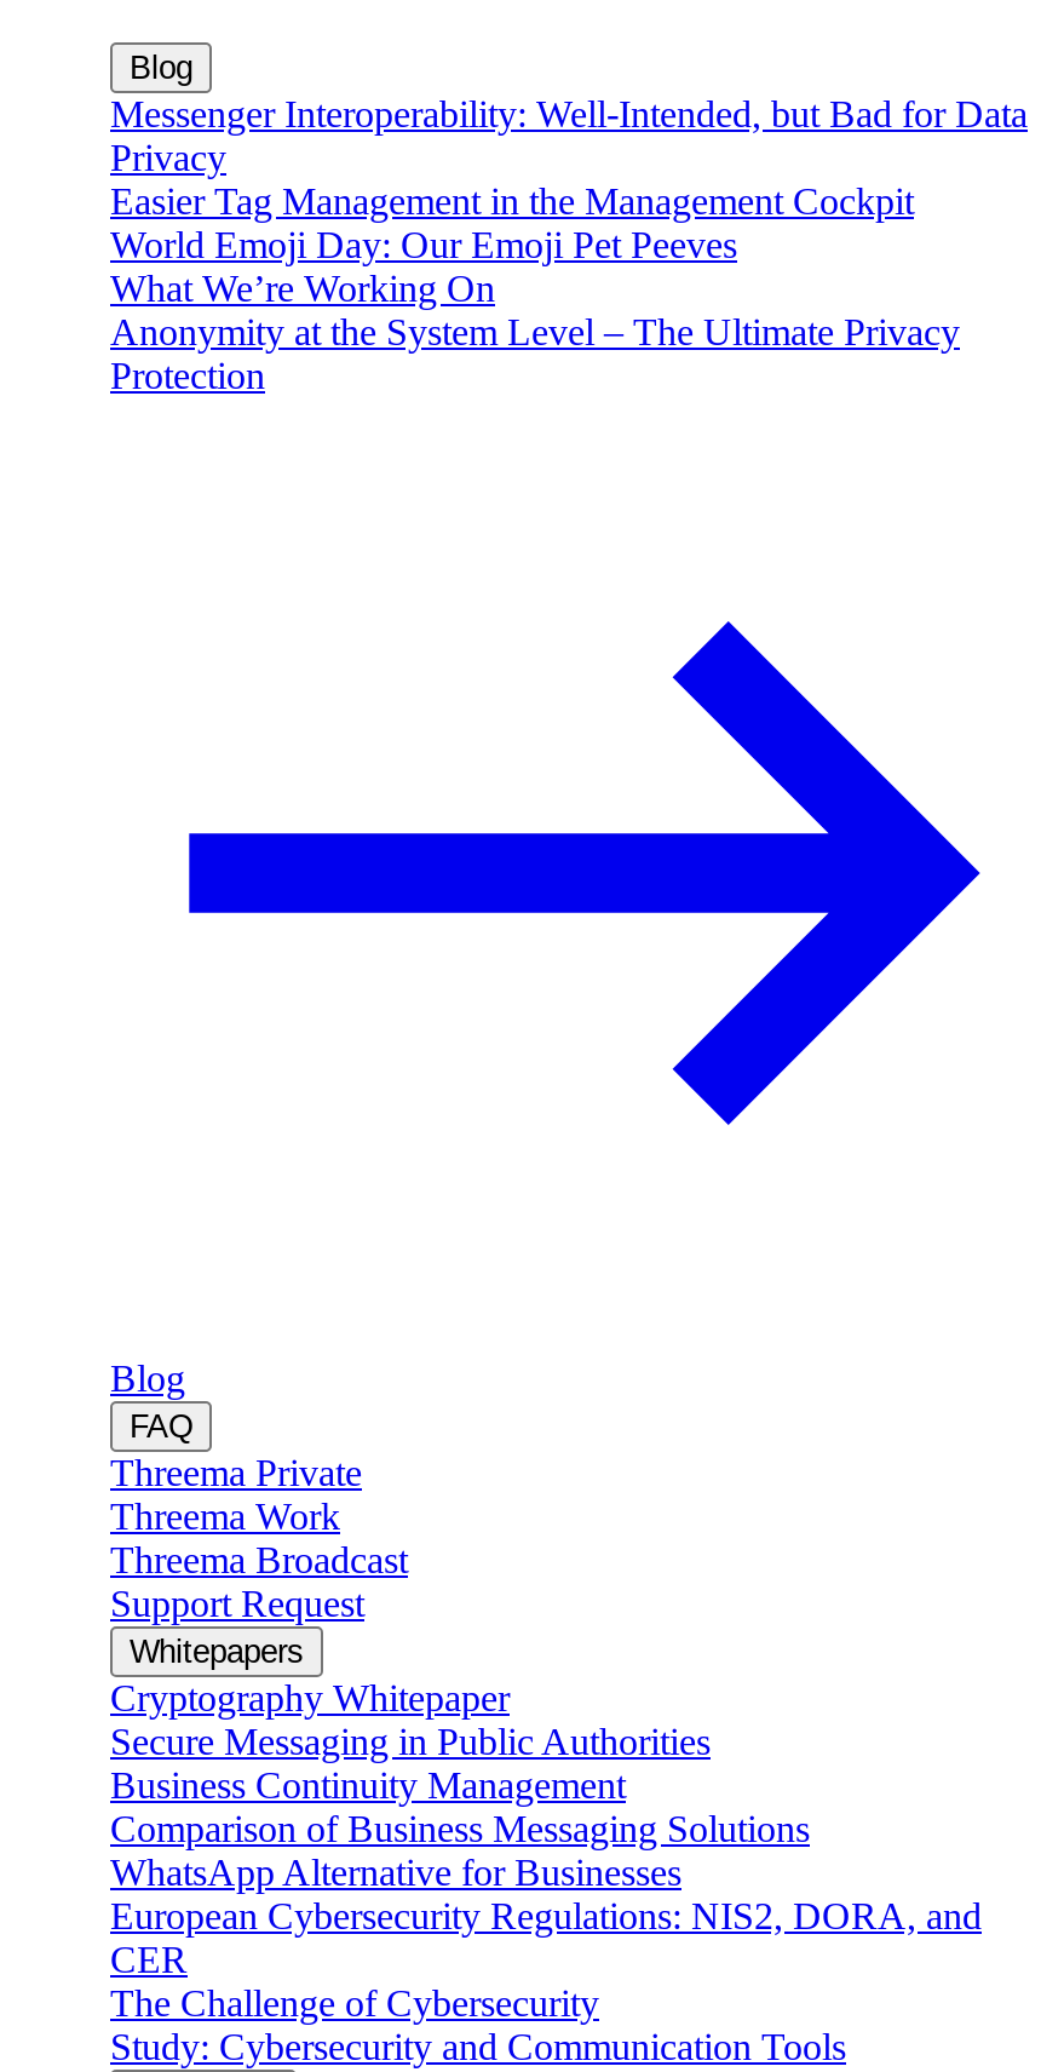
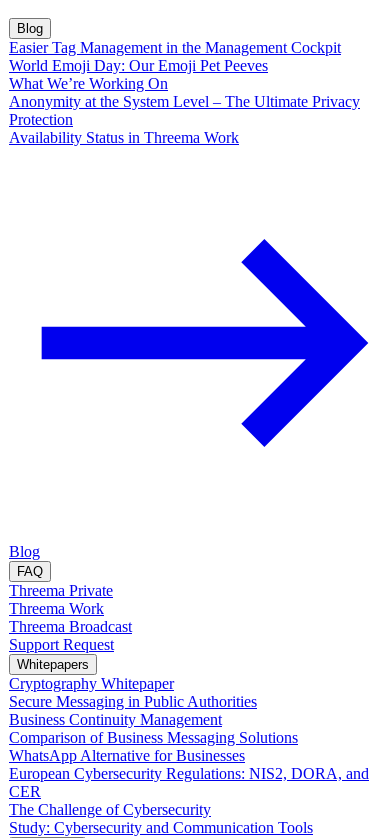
- Messenger Interoperability: Well-Intended, but Bad for Data
- Privacy

moved up: Easier Tag Management in the Management Cockpit | World Emoji Day: Our Emoji Pet Peeves | What We’re Working On | Anonymity at the System Level – The Ultimate Privacy | Protection

+ Availability Status in Threema Work
